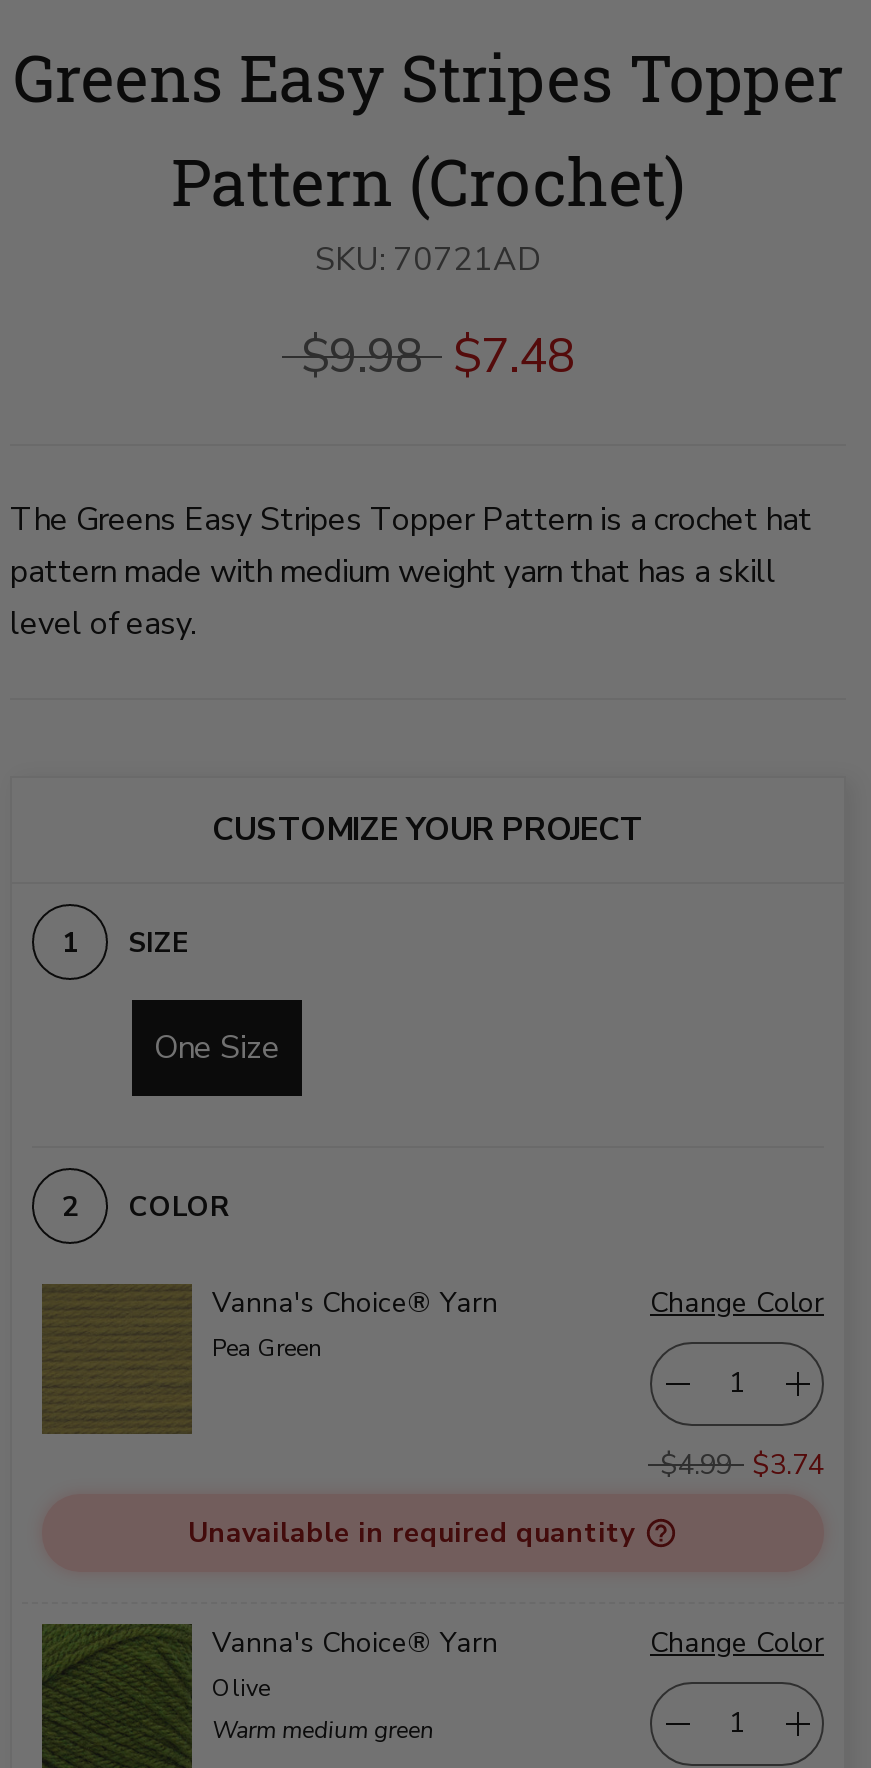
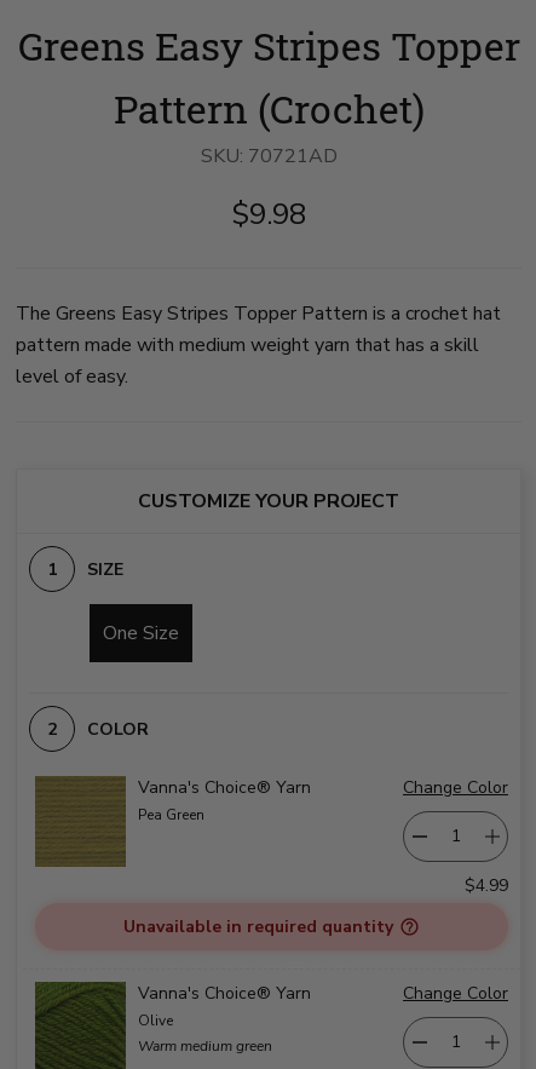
- $9.98 $7.48
+ $9.98

- $4.99 $3.74
+ $4.99
